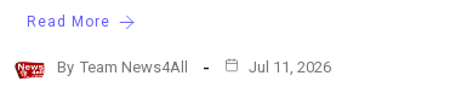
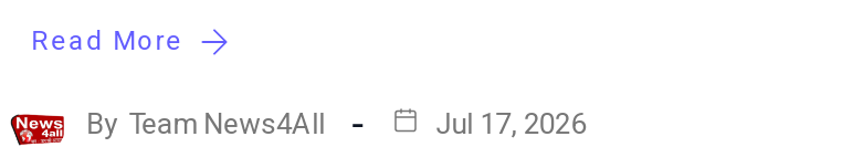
- Jul 11, 2026
+ Jul 17, 2026
